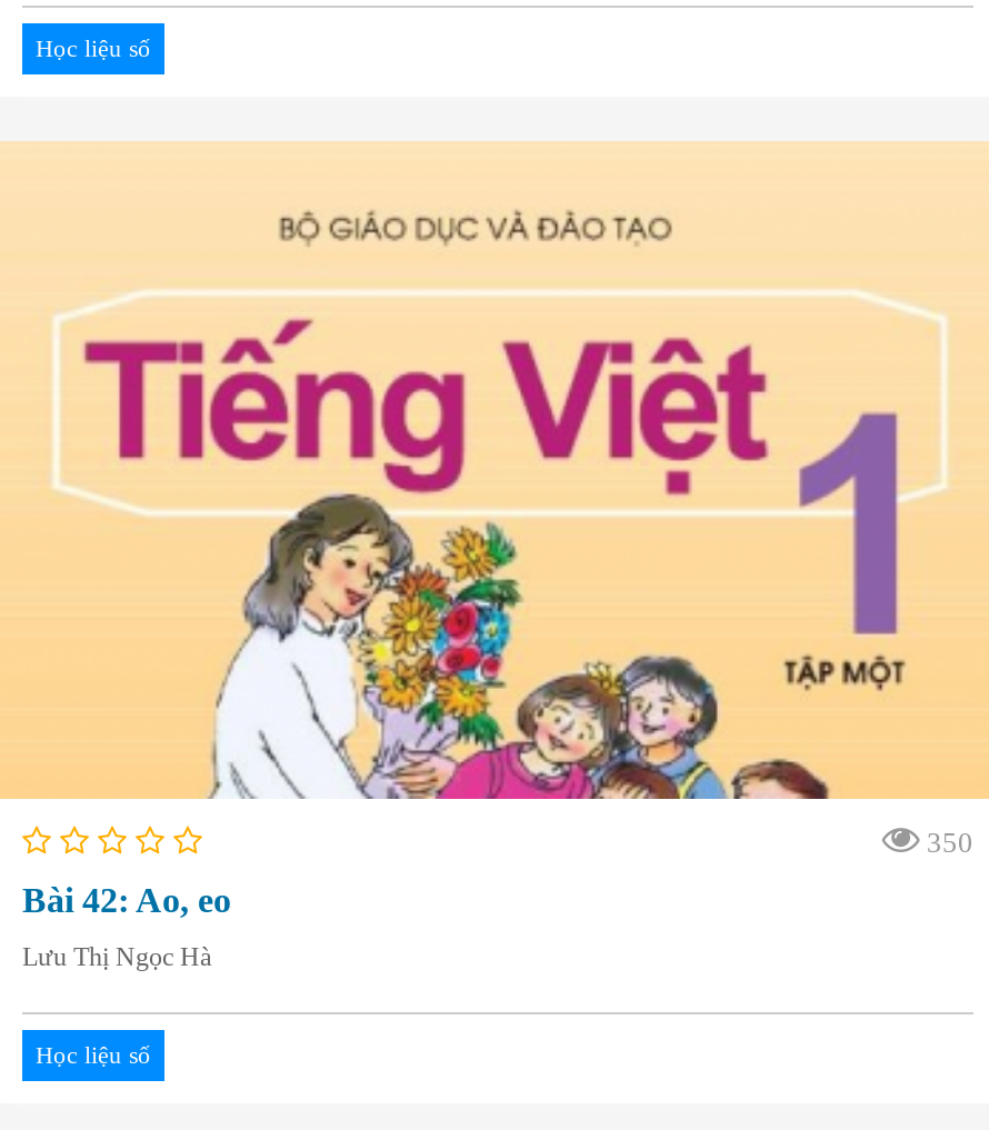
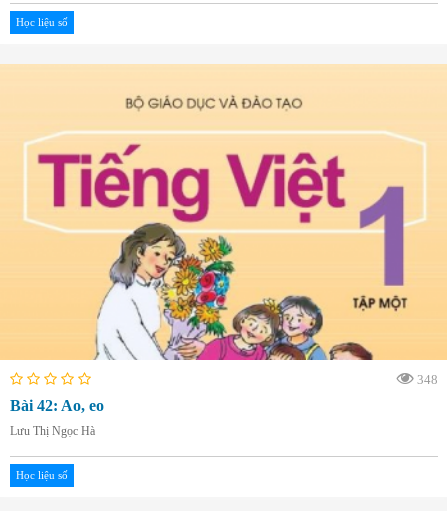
- 350
+ 348
